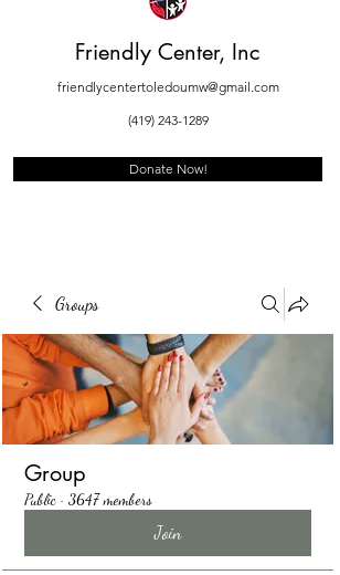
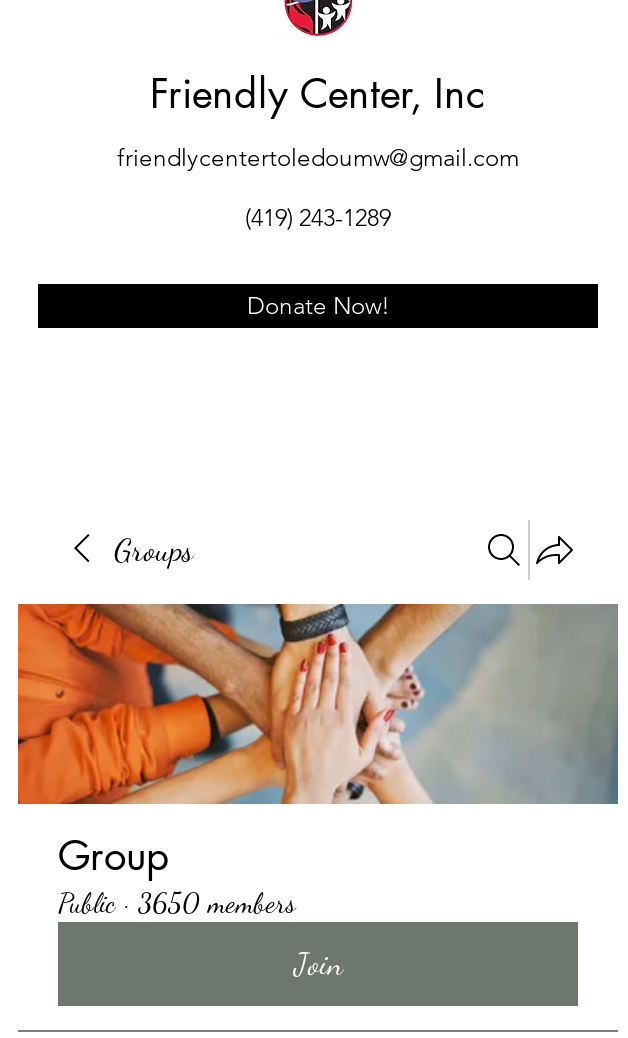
- Public · 3647 members
+ Public · 3650 members
